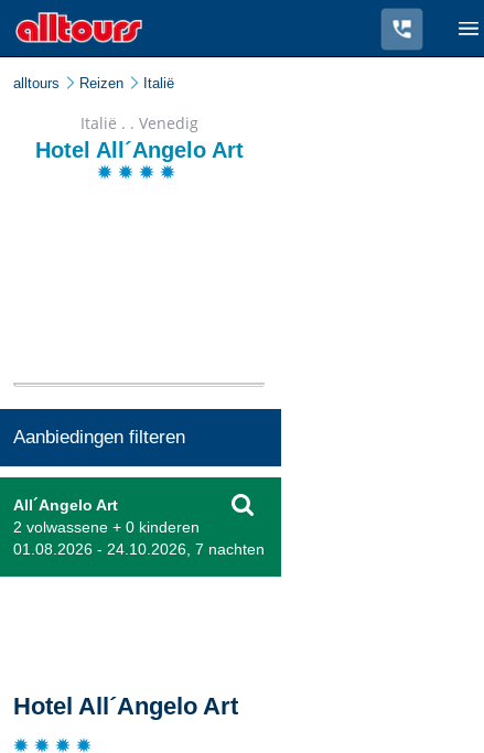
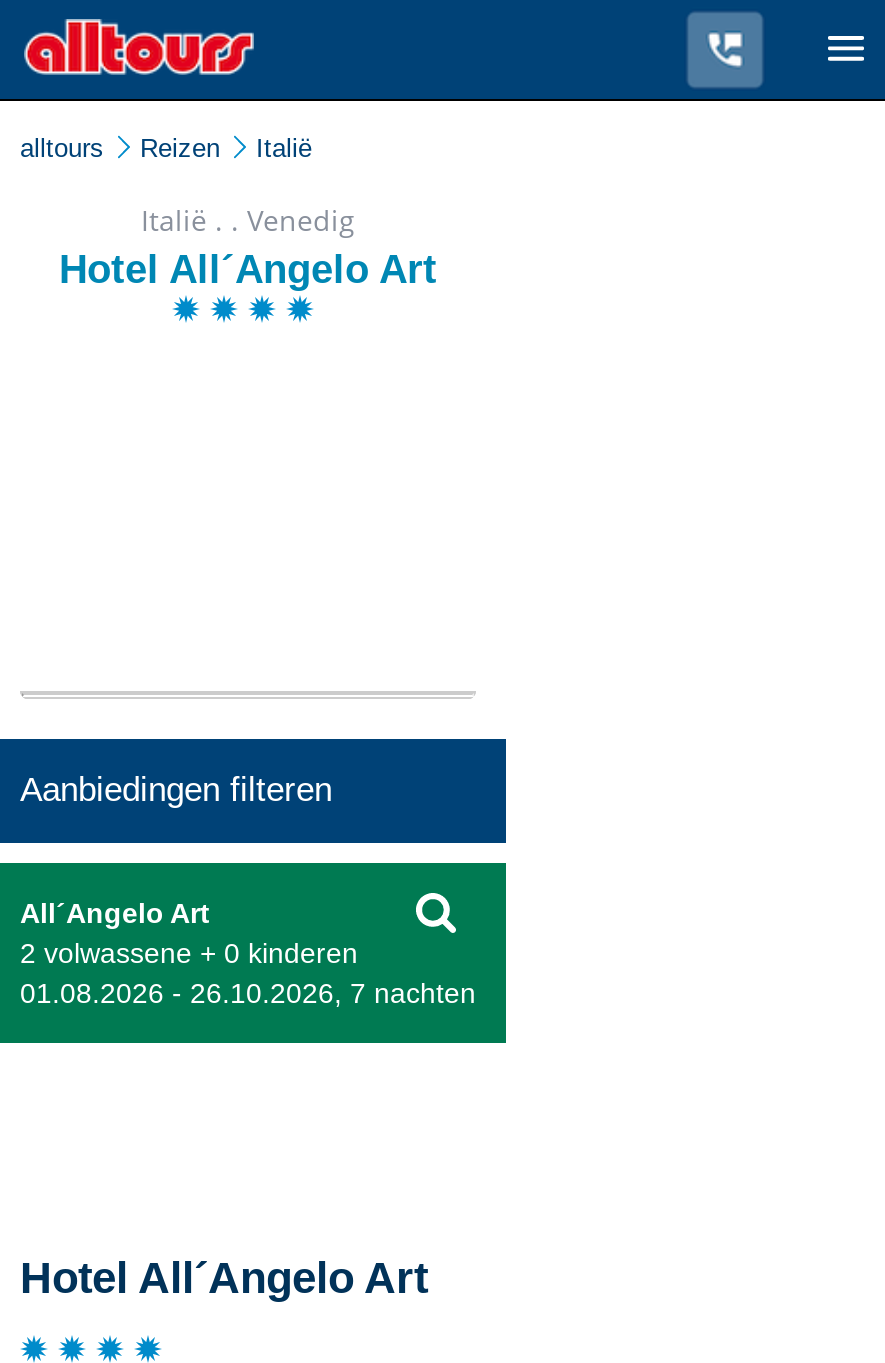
- 01.08.2026 - 24.10.2026, 7 nachten
+ 01.08.2026 - 26.10.2026, 7 nachten
